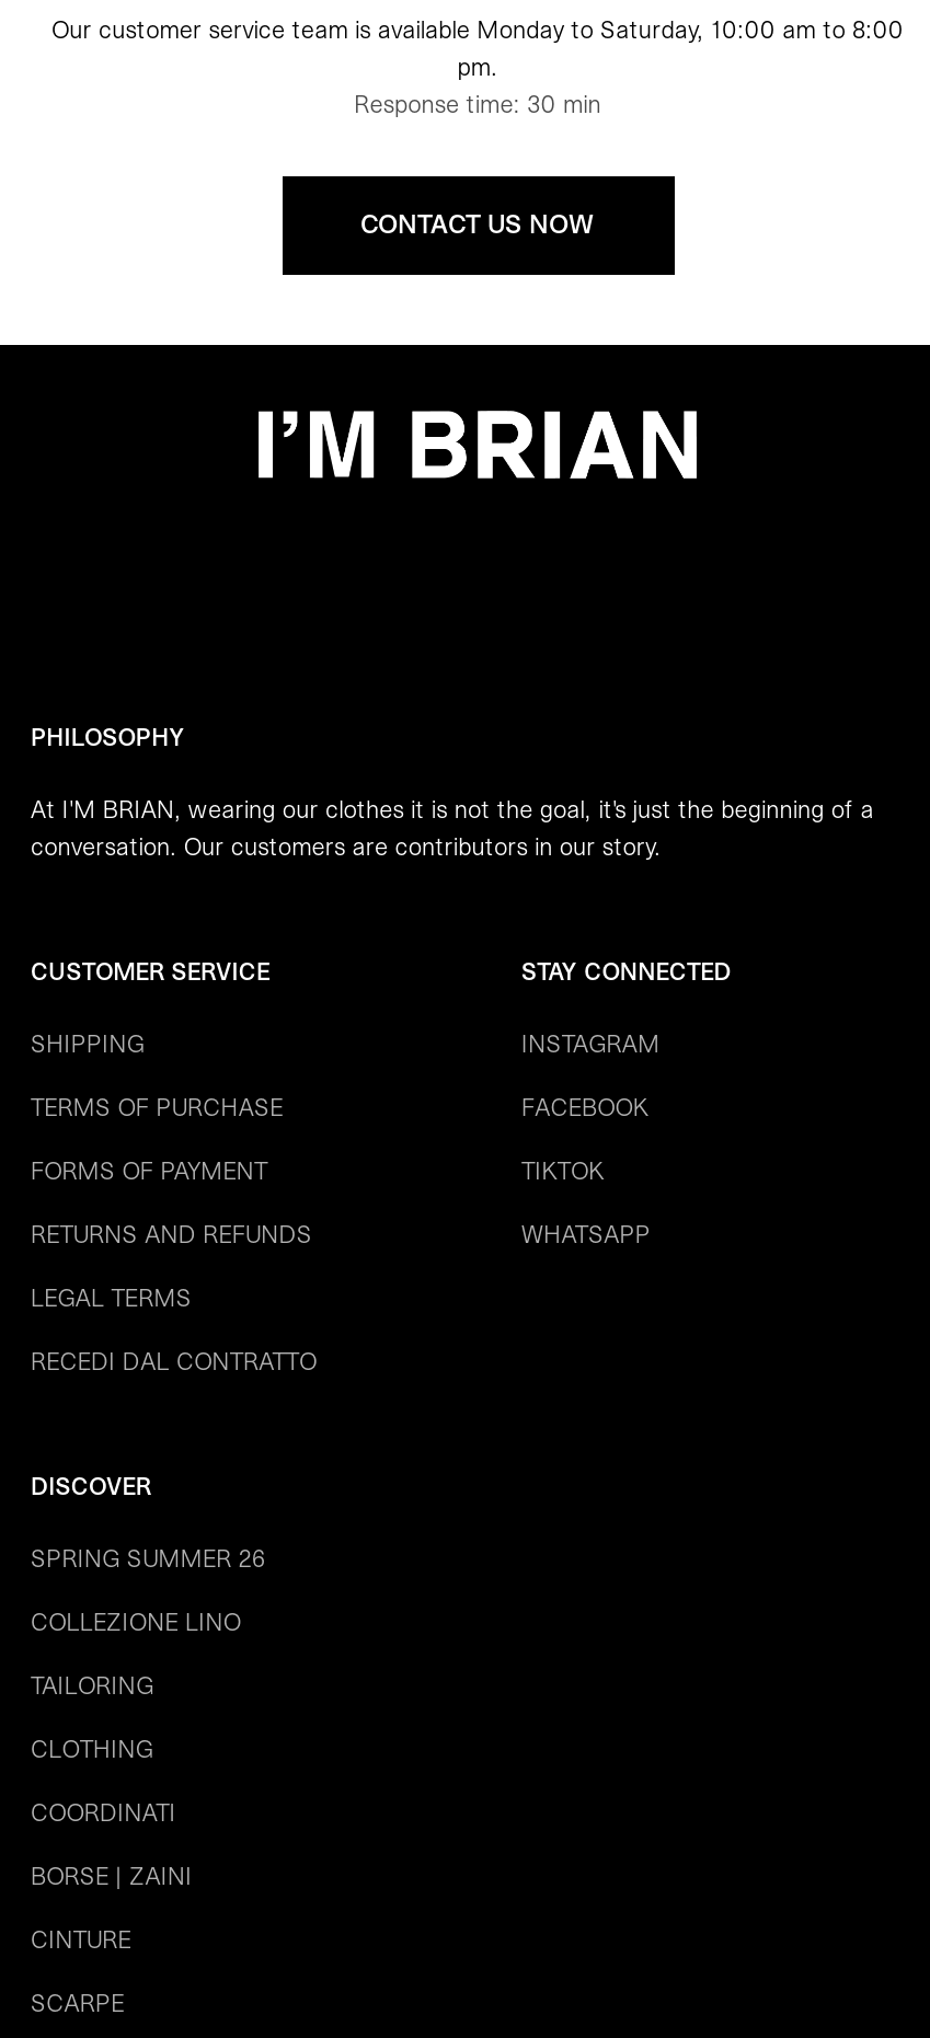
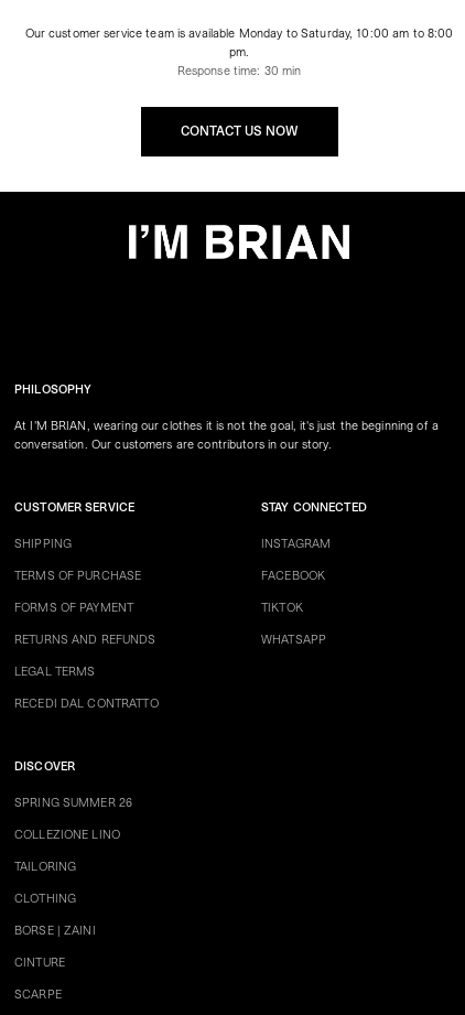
- COORDINATI
